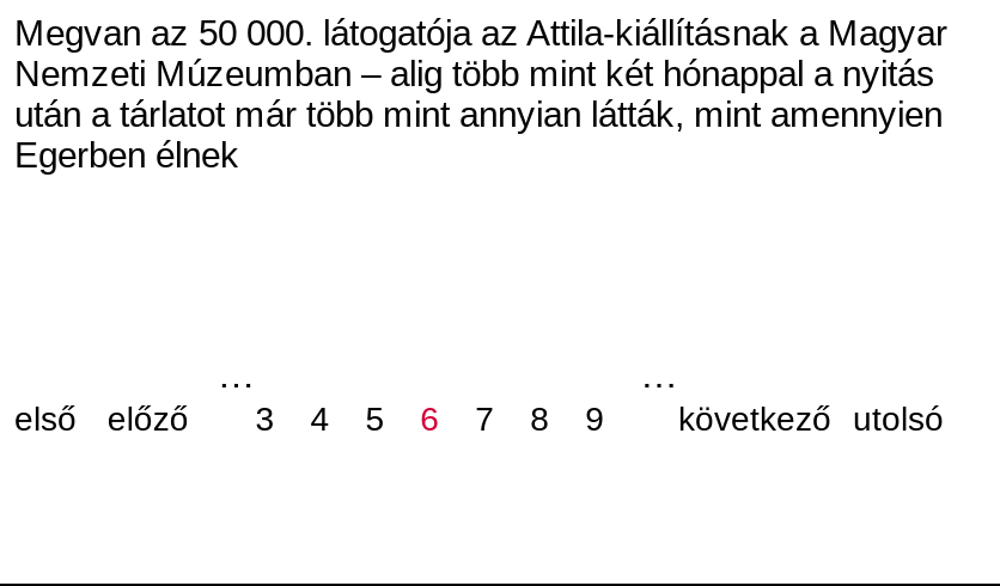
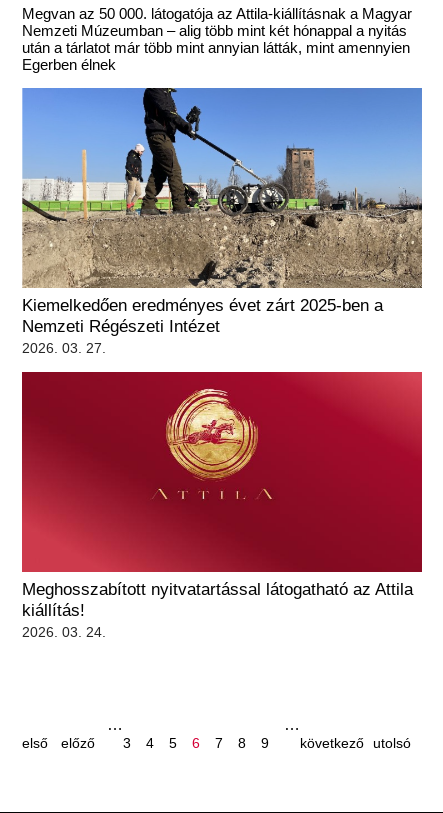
+ [image]
+ Kiemelkedően eredményes évet zárt 2025-ben a
+ Nemzeti Régészeti Intézet
+ 2026. 03. 27.

+ [image]
+ Meghosszabított nyitvatartással látogatható az Attila
+ kiállítás!
+ 2026. 03. 24.
